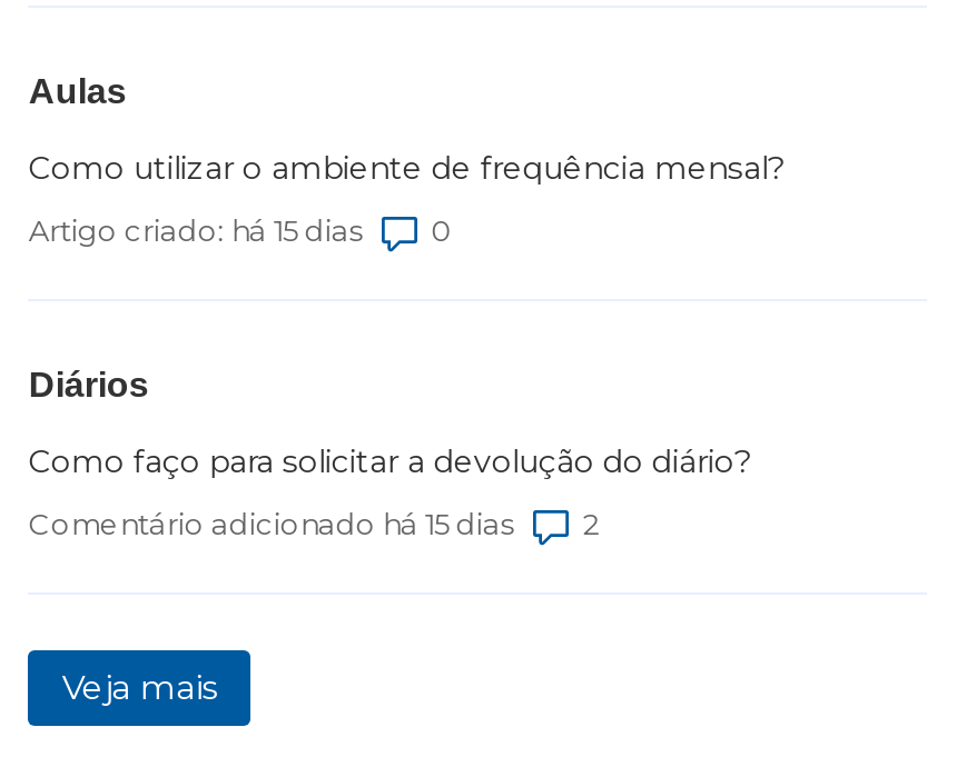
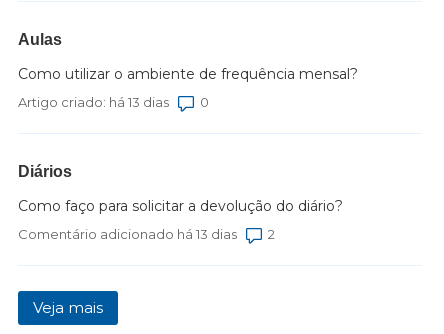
- Artigo criado: há 15 dias
+ Artigo criado: há 13 dias

- Comentário adicionado há 15 dias
+ Comentário adicionado há 13 dias
